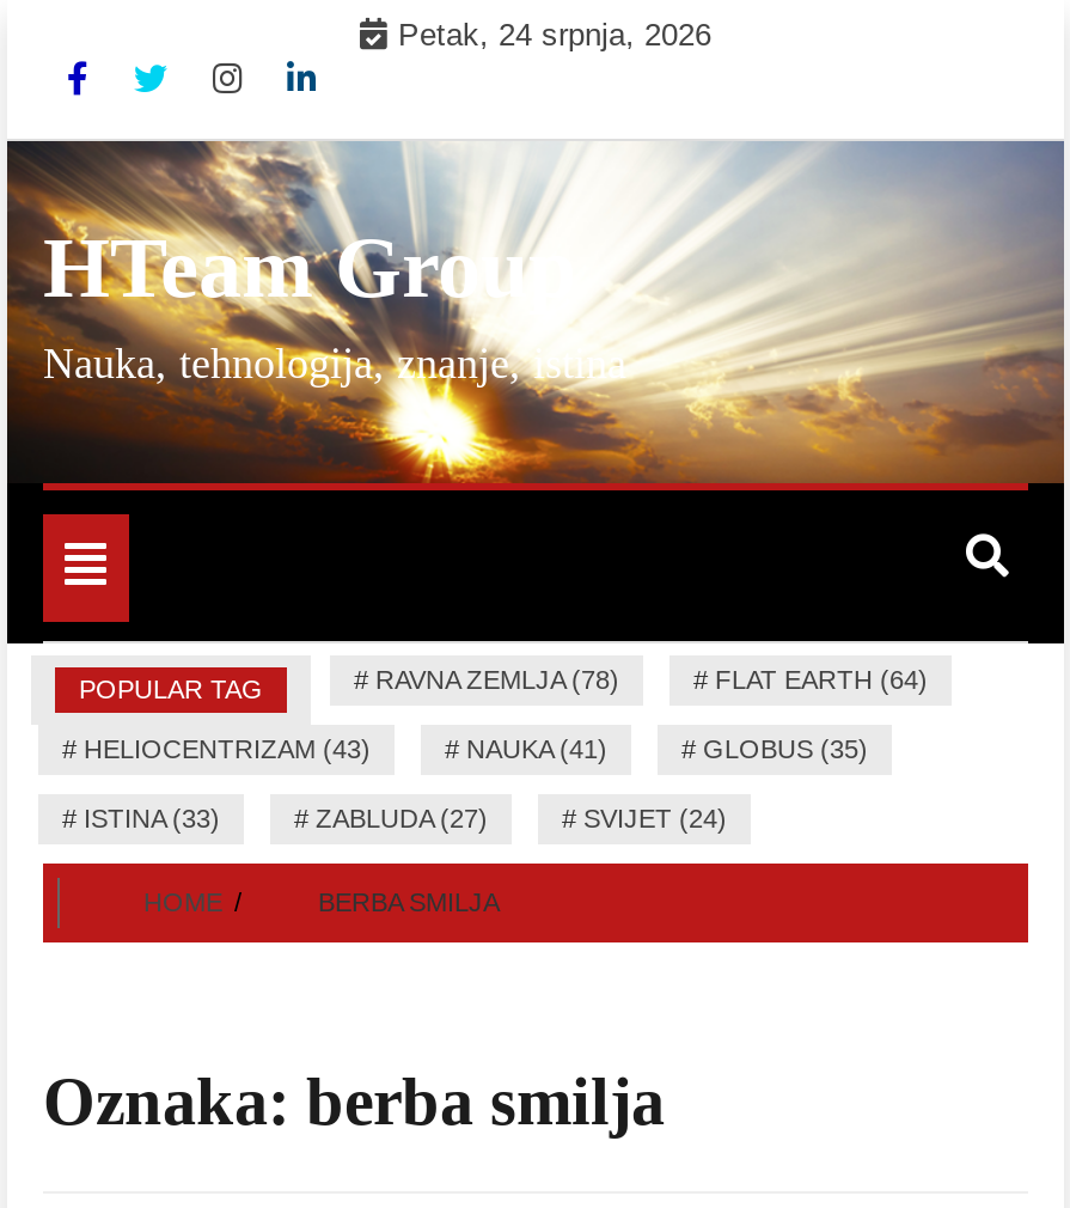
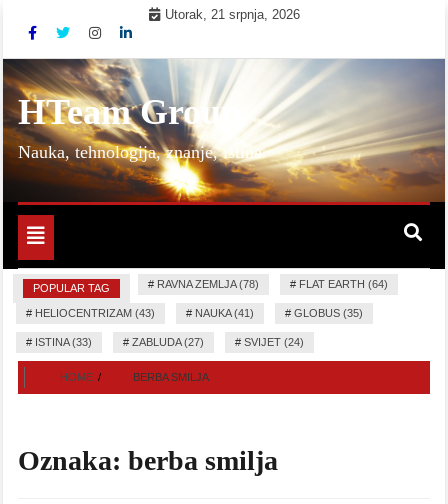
- Petak, 24 srpnja, 2026
+ Utorak, 21 srpnja, 2026
